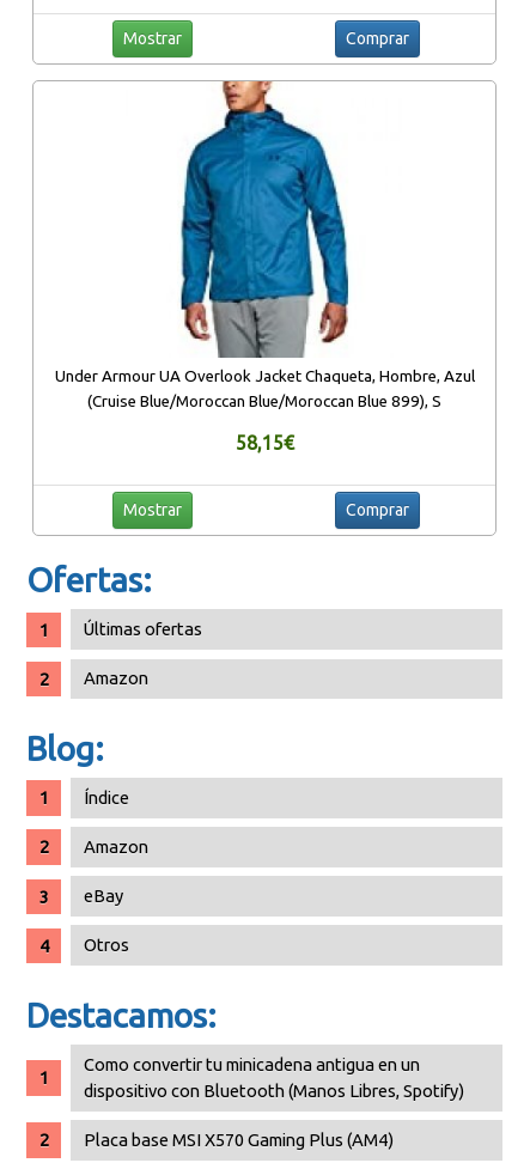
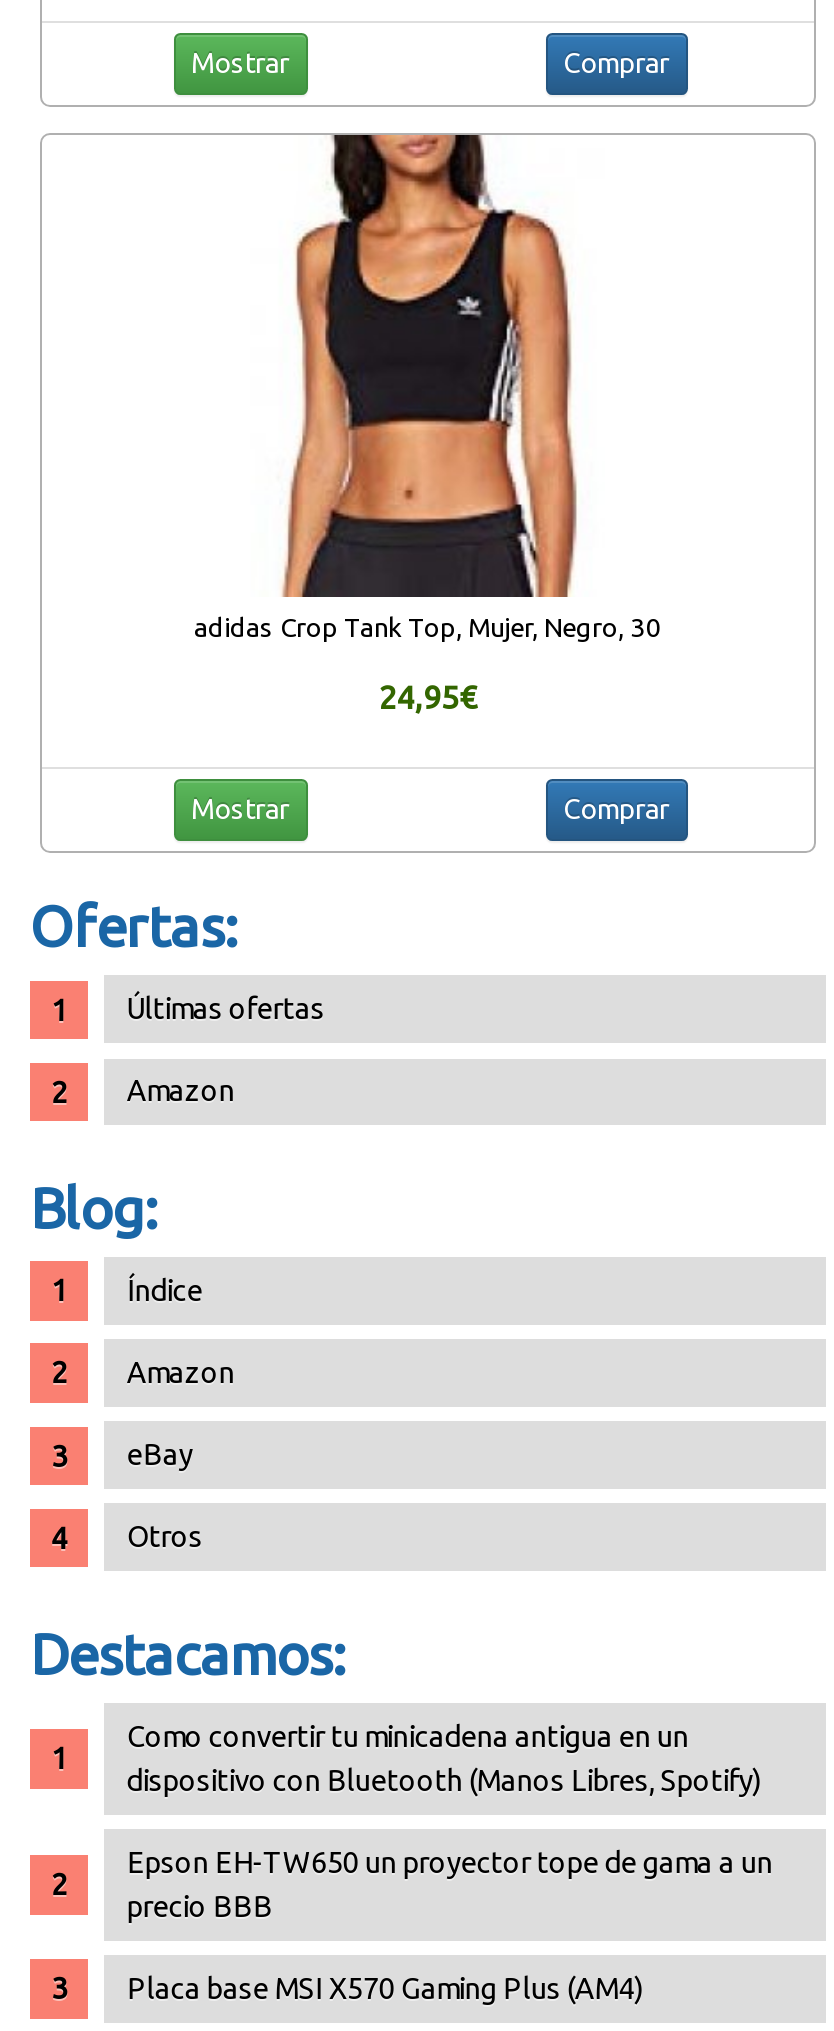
- [image]
- Under Armour UA Overlook Jacket Chaqueta, Hombre, Azul
- (Cruise Blue/Moroccan Blue/Moroccan Blue 899), S
+ [image]
+ adidas Crop Tank Top, Mujer, Negro, 30

- 58,15€
+ 24,95€

moved up: Mostrar | Comprar | Ofertas: | ... | Como convertir tu minicadena antigua en un | dispositivo con Bluetooth (Manos Libres, Spotify)

+ Epson EH-TW650 un proyector tope de gama a un
+ precio BBB
